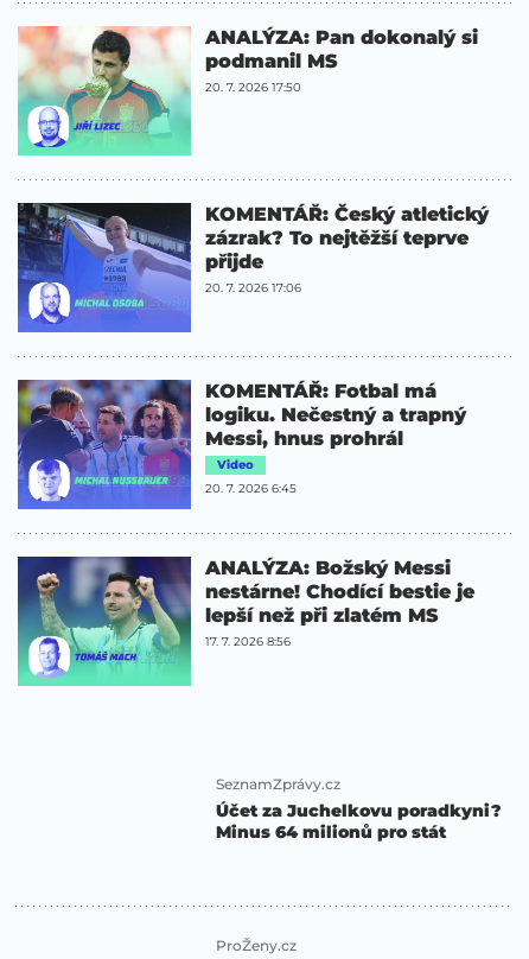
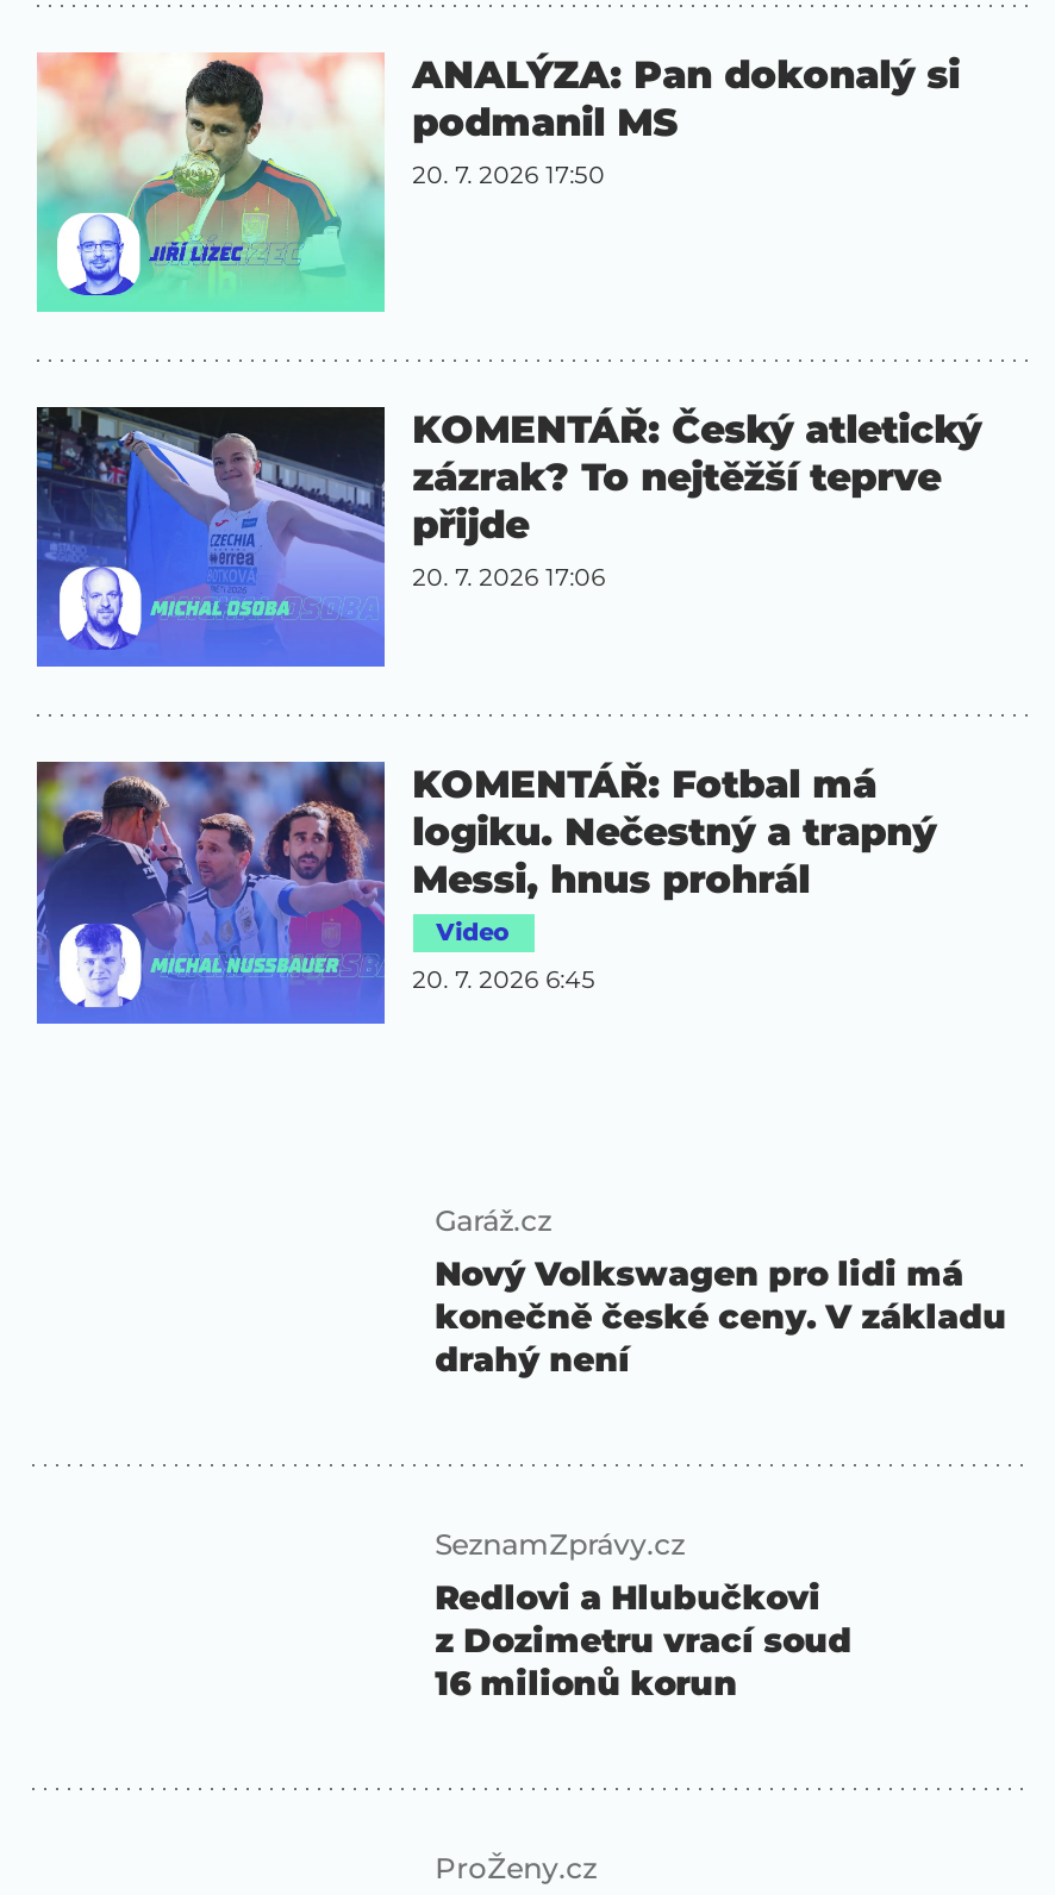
- [image]

- ANALÝZA: Božský Messi
- nestárne! Chodící bestie je
- lepší než při zlatém MS
- 17. 7. 2026 8:56
+ Garáž.cz
+ Nový Volkswagen pro lidi má
+ konečně české ceny. V základu
+ drahý není

- Účet za Juchelkovu poradkyni?
- Minus 64 milionů pro stát
+ Redlovi a Hlubučkovi
+ z Dozimetru vrací soud
+ 16 milionů korun
